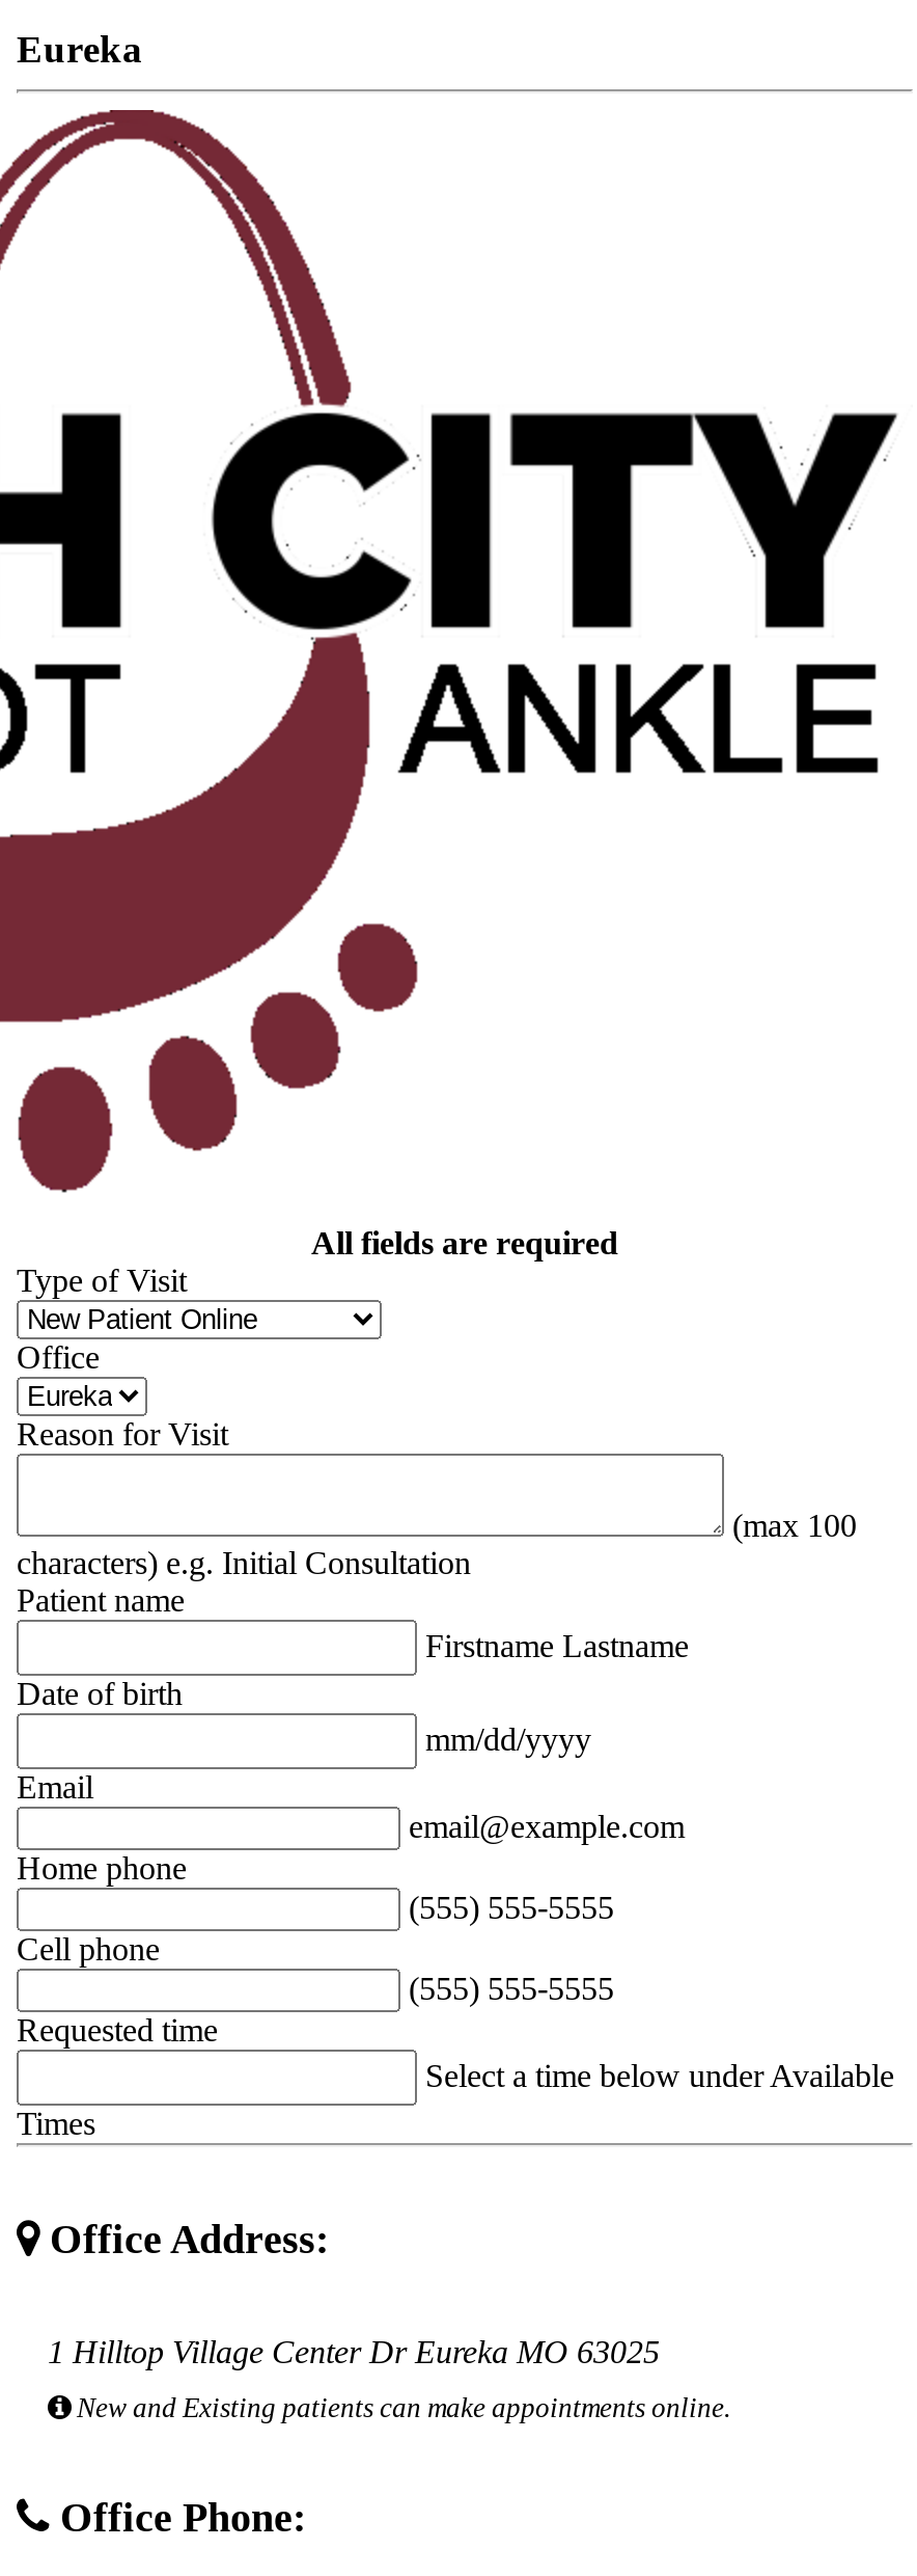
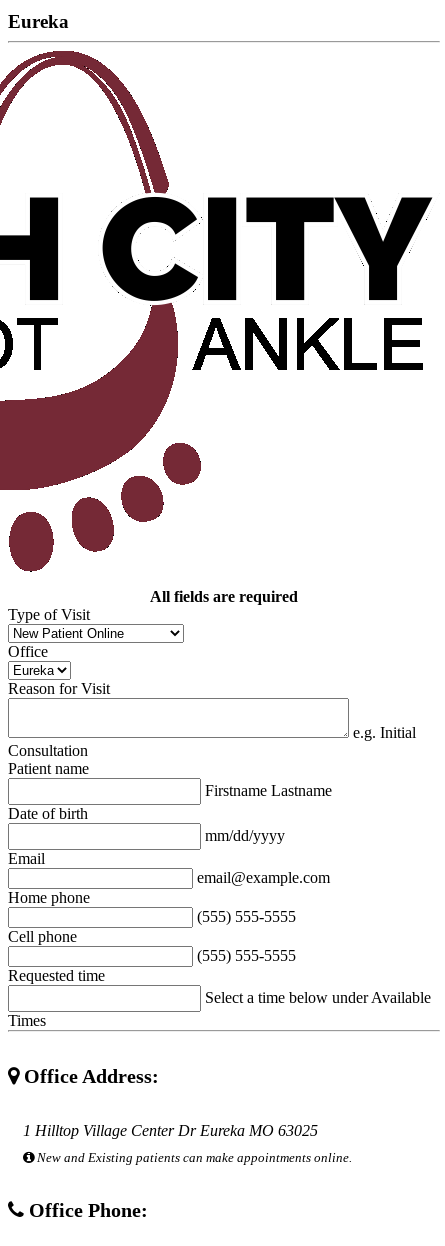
- (max 100
- characters) e.g. Initial Consultation
+ e.g. Initial
+ Consultation
